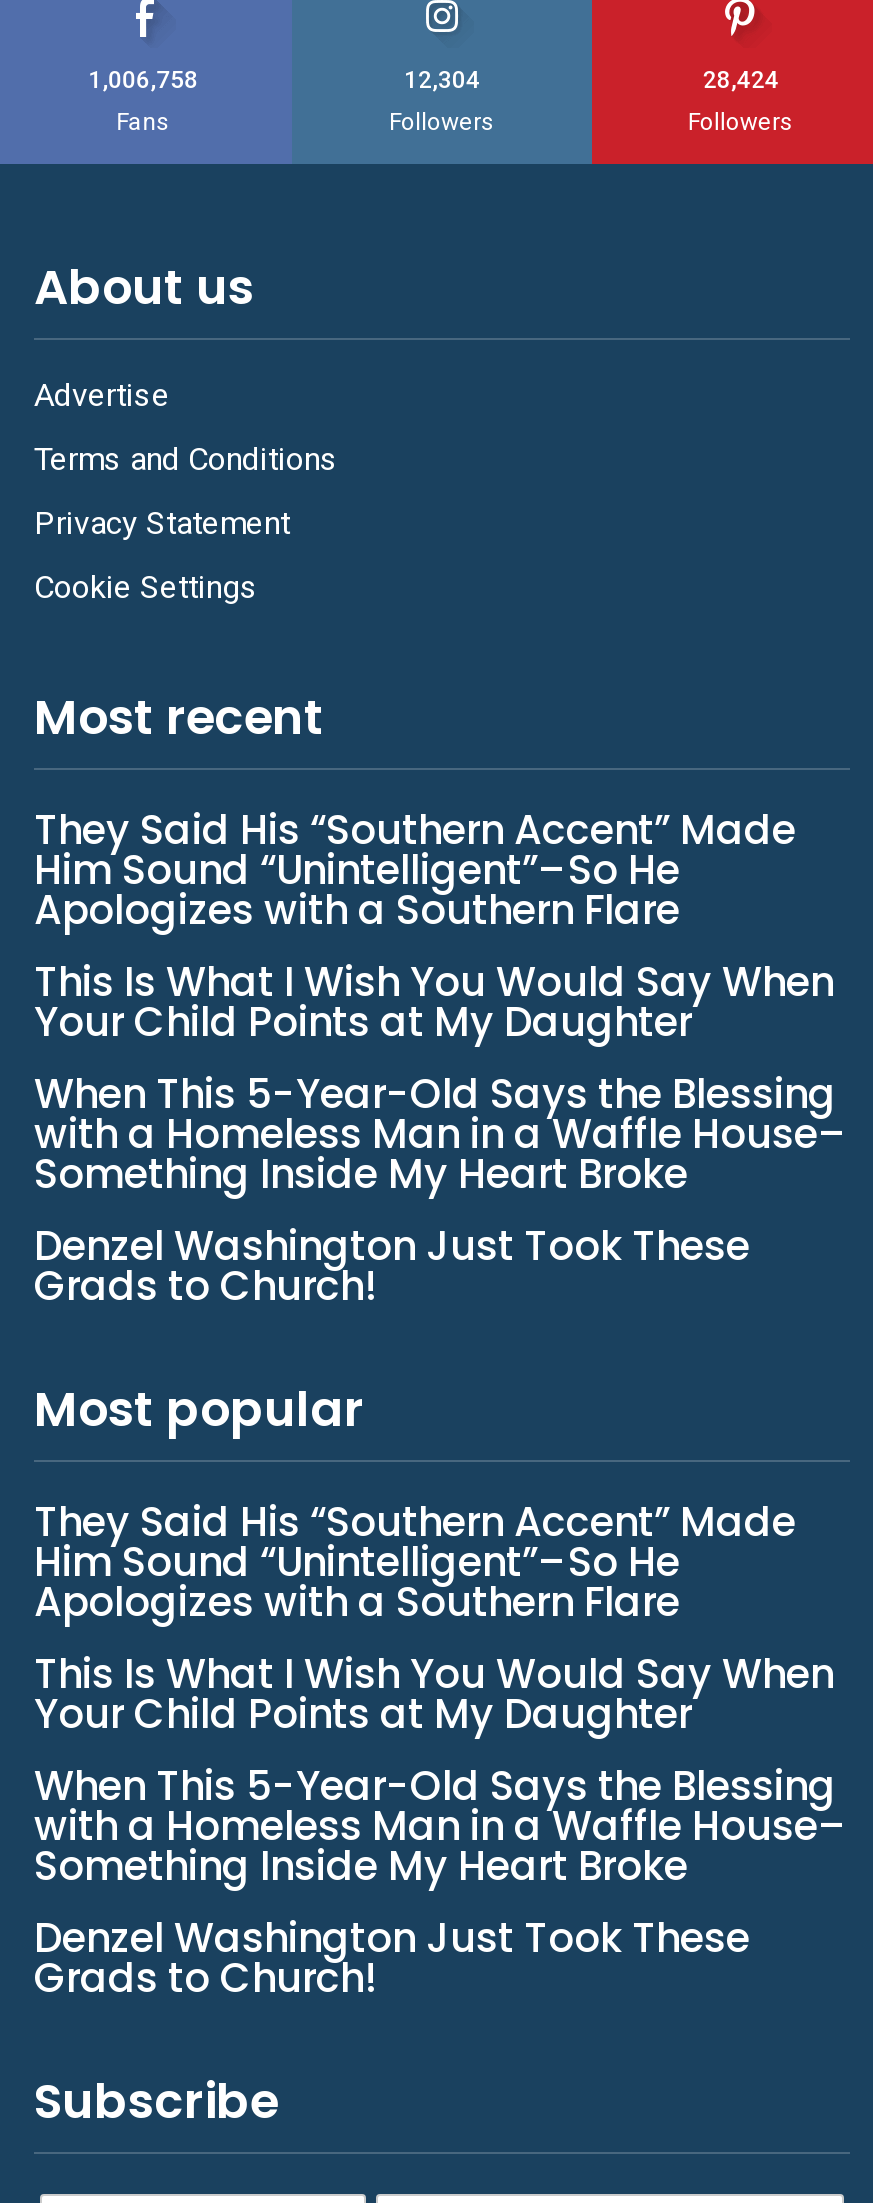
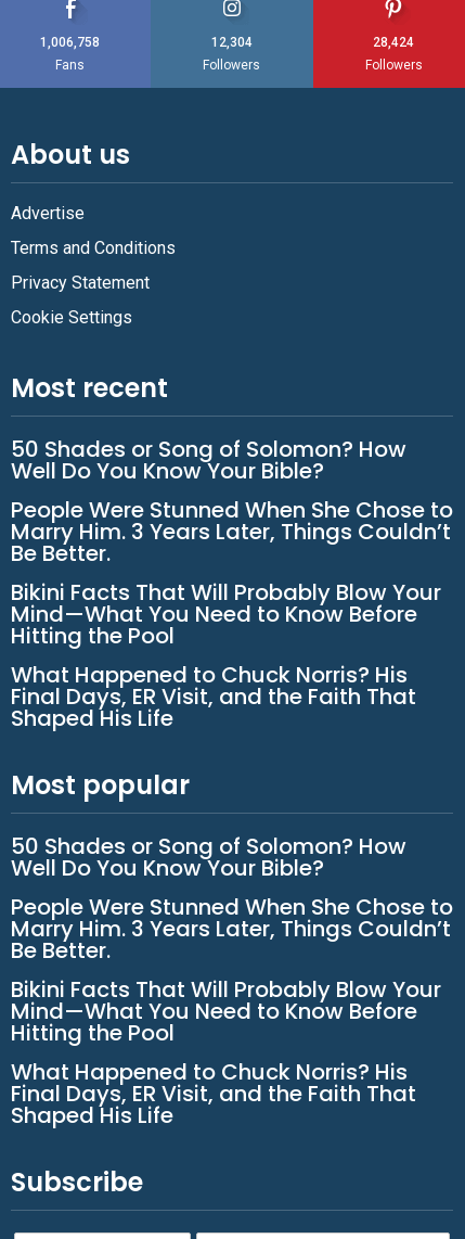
- They Said His “Southern Accent” Made
- Him Sound “Unintelligent”–So He
- Apologizes with a Southern Flare
- This Is What I Wish You Would Say When
- Your Child Points at My Daughter
- When This 5-Year-Old Says the Blessing
- with a Homeless Man in a Waffle House–
- Something Inside My Heart Broke
- Denzel Washington Just Took These
- Grads to Church!
+ 50 Shades or Song of Solomon? How
+ Well Do You Know Your Bible?
+ People Were Stunned When She Chose to
+ Marry Him. 3 Years Later, Things Couldn’t
+ Be Better.
+ Bikini Facts That Will Probably Blow Your
+ Mind—What You Need to Know Before
+ Hitting the Pool
+ What Happened to Chuck Norris? His
+ Final Days, ER Visit, and the Faith That
+ Shaped His Life

- They Said His “Southern Accent” Made
- Him Sound “Unintelligent”–So He
- Apologizes with a Southern Flare
- This Is What I Wish You Would Say When
- Your Child Points at My Daughter
- When This 5-Year-Old Says the Blessing
- with a Homeless Man in a Waffle House–
- Something Inside My Heart Broke
- Denzel Washington Just Took These
- Grads to Church!
+ 50 Shades or Song of Solomon? How
+ Well Do You Know Your Bible?
+ People Were Stunned When She Chose to
+ Marry Him. 3 Years Later, Things Couldn’t
+ Be Better.
+ Bikini Facts That Will Probably Blow Your
+ Mind—What You Need to Know Before
+ Hitting the Pool
+ What Happened to Chuck Norris? His
+ Final Days, ER Visit, and the Faith That
+ Shaped His Life
